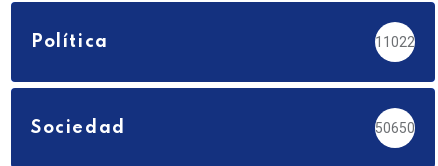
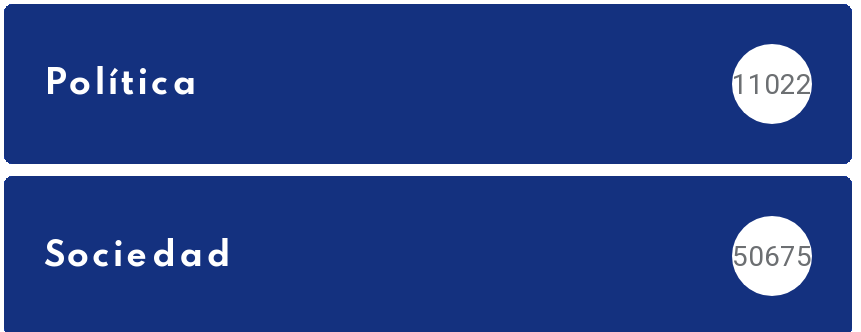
- 50650
+ 50675
